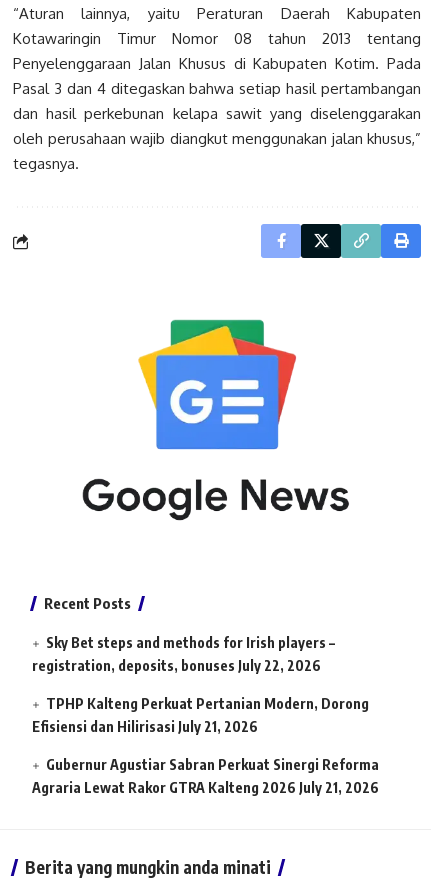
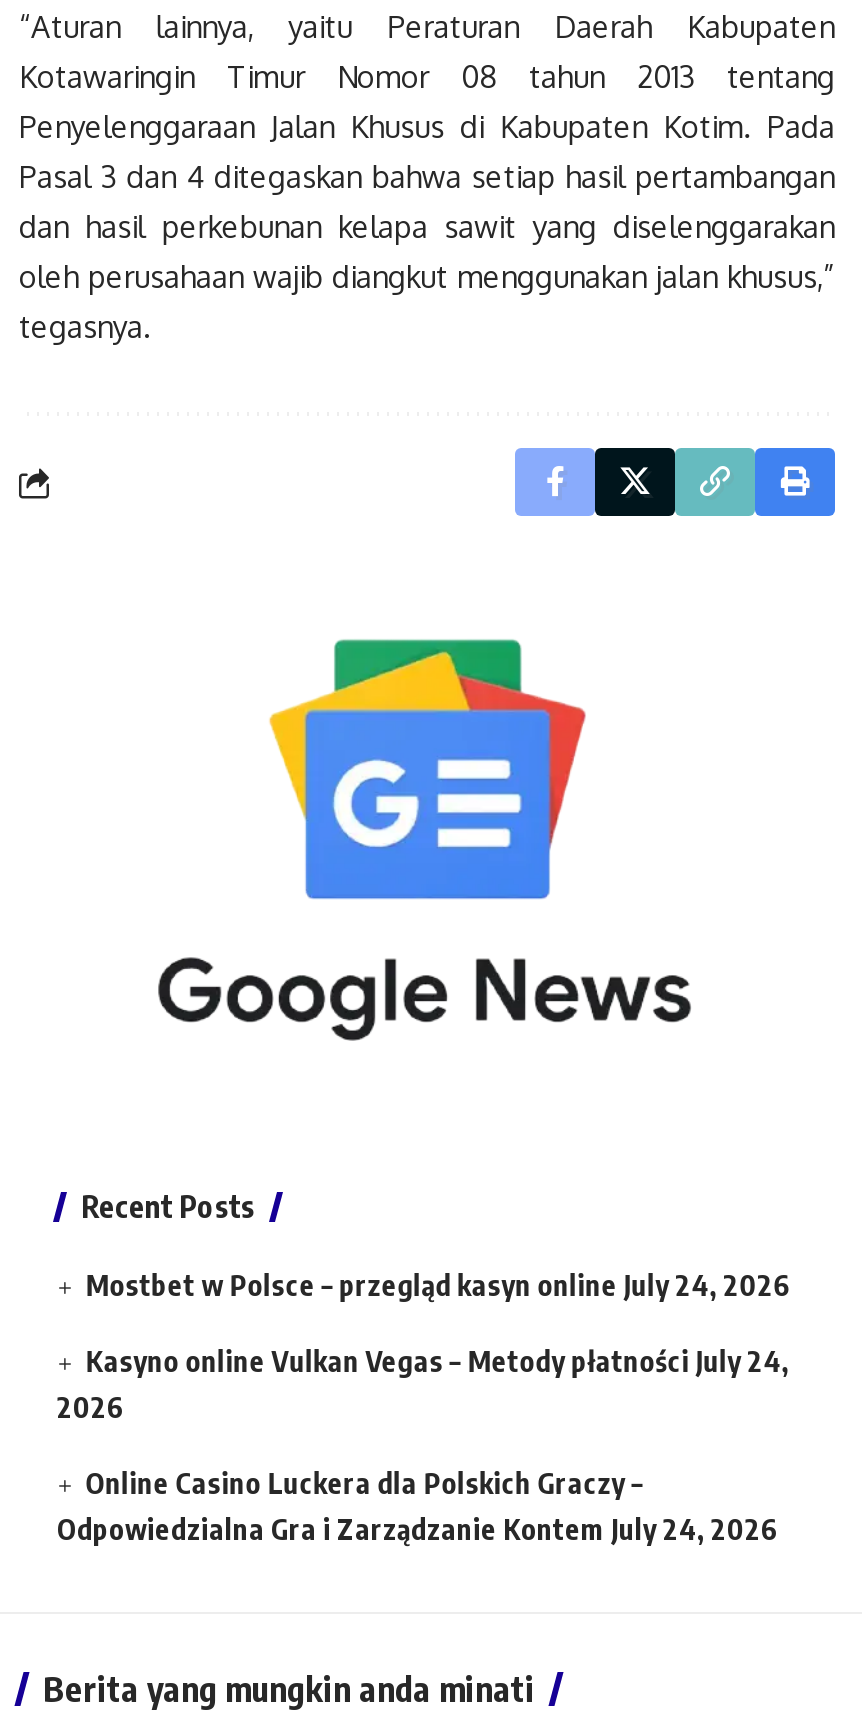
- Sky Bet steps and methods for Irish players –
- registration, deposits, bonuses July 22, 2026
+ Mostbet w Polsce – przegląd kasyn online July 24, 2026

- TPHP Kalteng Perkuat Pertanian Modern, Dorong
- Efisiensi dan Hilirisasi July 21, 2026
+ Kasyno online Vulkan Vegas – Metody płatności July 24,
+ 2026

- Gubernur Agustiar Sabran Perkuat Sinergi Reforma
- Agraria Lewat Rakor GTRA Kalteng 2026 July 21, 2026
+ Online Casino Luckera dla Polskich Graczy –
+ Odpowiedzialna Gra i Zarządzanie Kontem July 24, 2026
